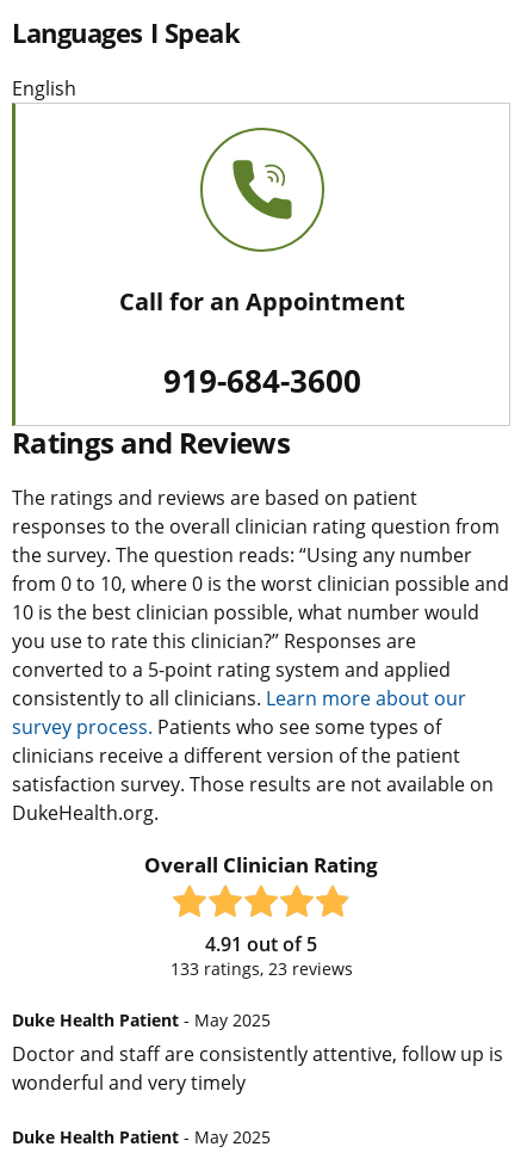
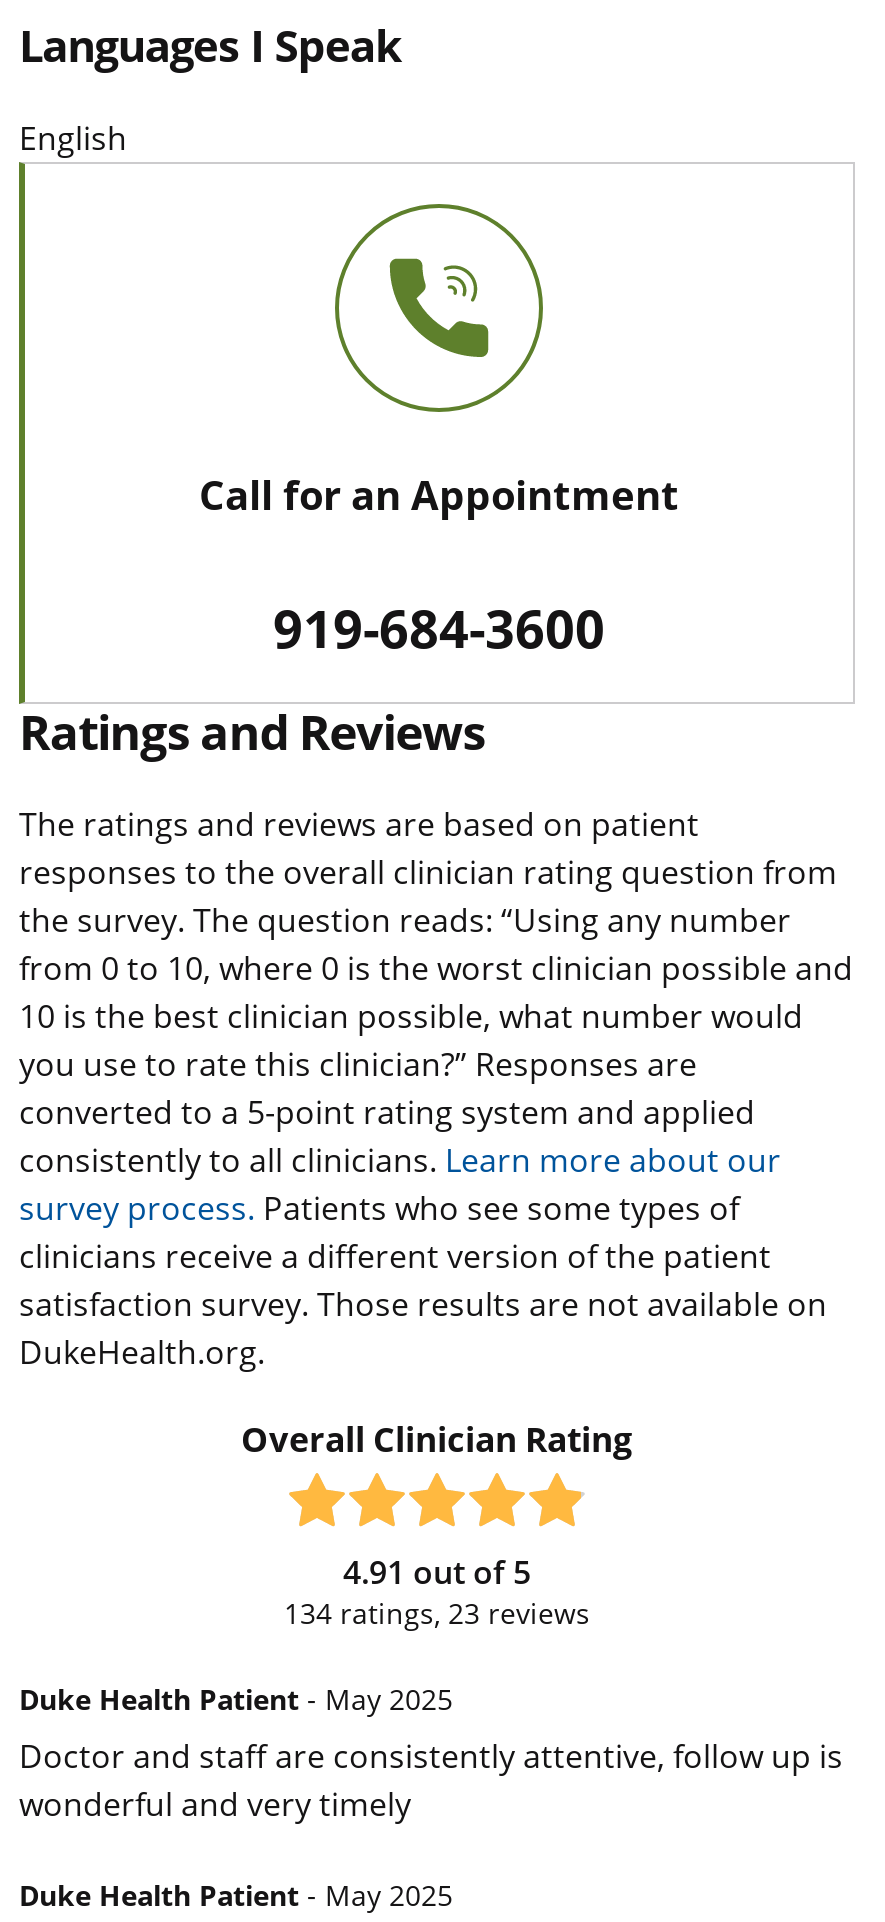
- 133 ratings, 23 reviews
+ 134 ratings, 23 reviews
